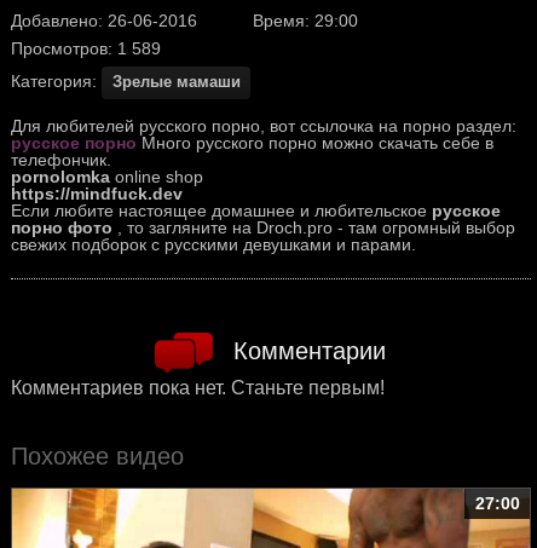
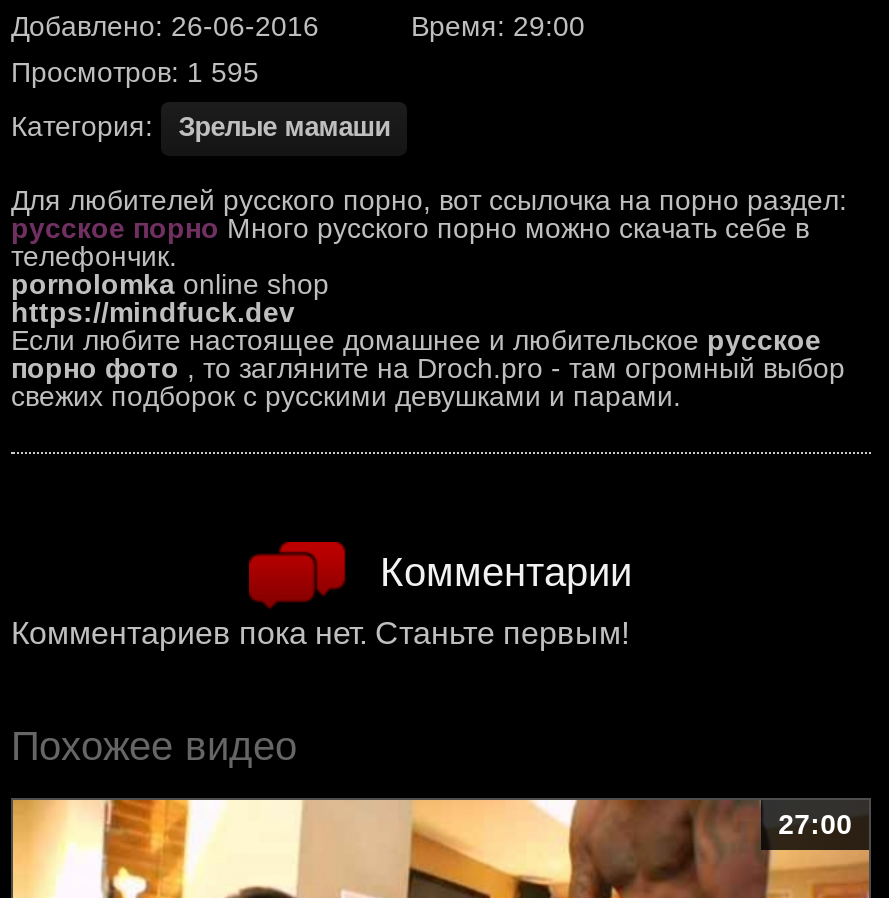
- Просмотров: 1 589
+ Просмотров: 1 595
